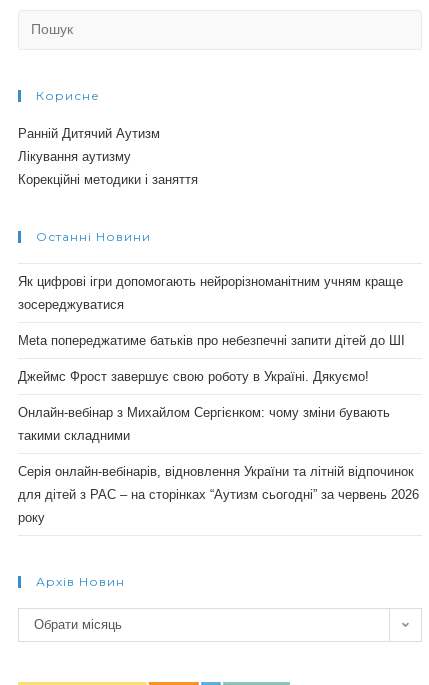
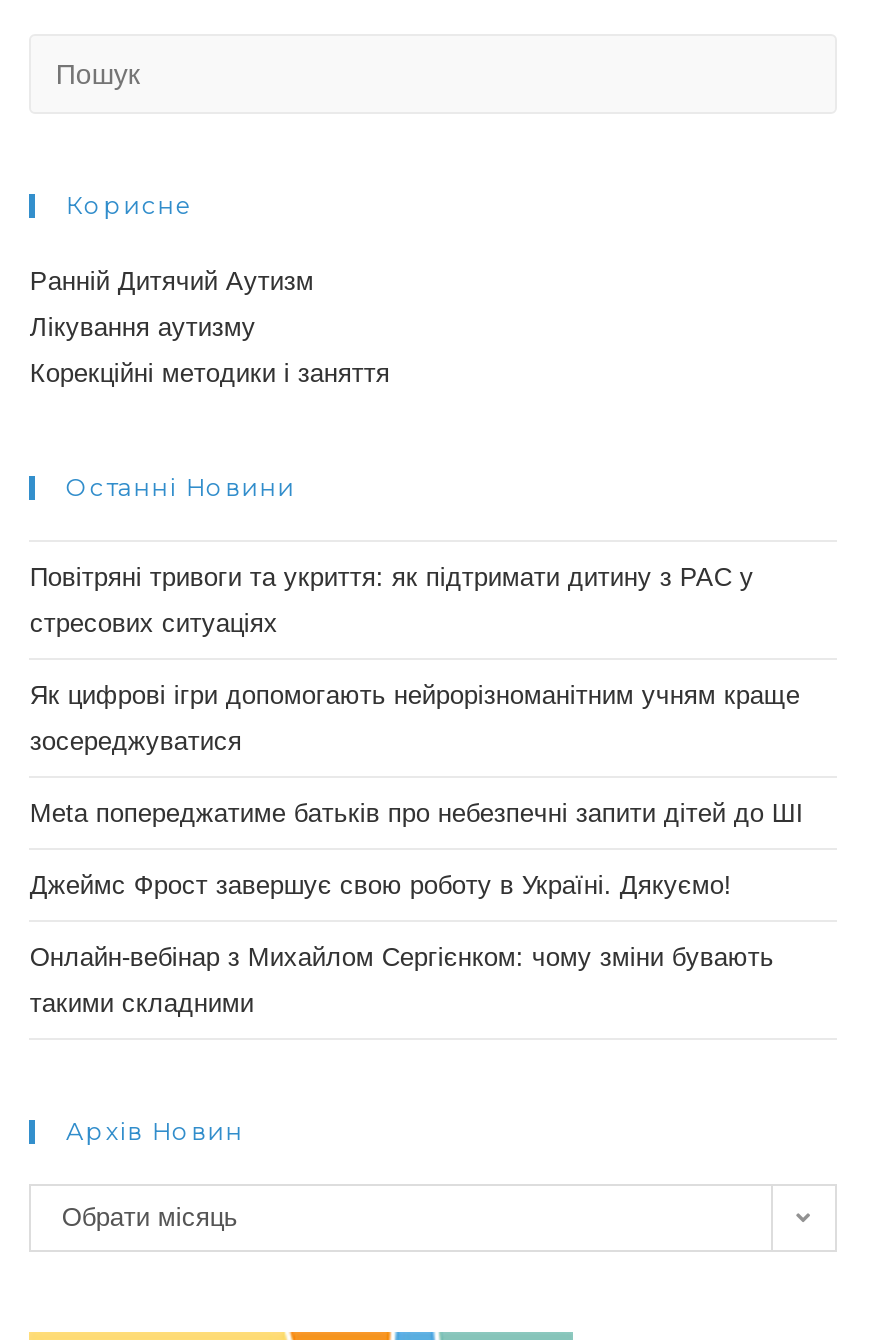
+ Повітряні тривоги та укриття: як підтримати дитину з РАС у
+ стресових ситуаціях

moved down: Як цифрові ігри допомогають нейрорізноманітним учням краще | зосереджуватися | Meta попереджатиме батьків про небезпечні запити дітей до ШІ | Джеймс Фрост завершує свою роботу в Україні. Дякуємо! | Онлайн-вебінар з Михайлом Сергієнком: чому зміни бувають | такими складними

- Серія онлайн-вебінарів, відновлення України та літній відпочинок
- для дітей з РАС – на сторінках “Аутизм сьогодні” за червень 2026
- року
